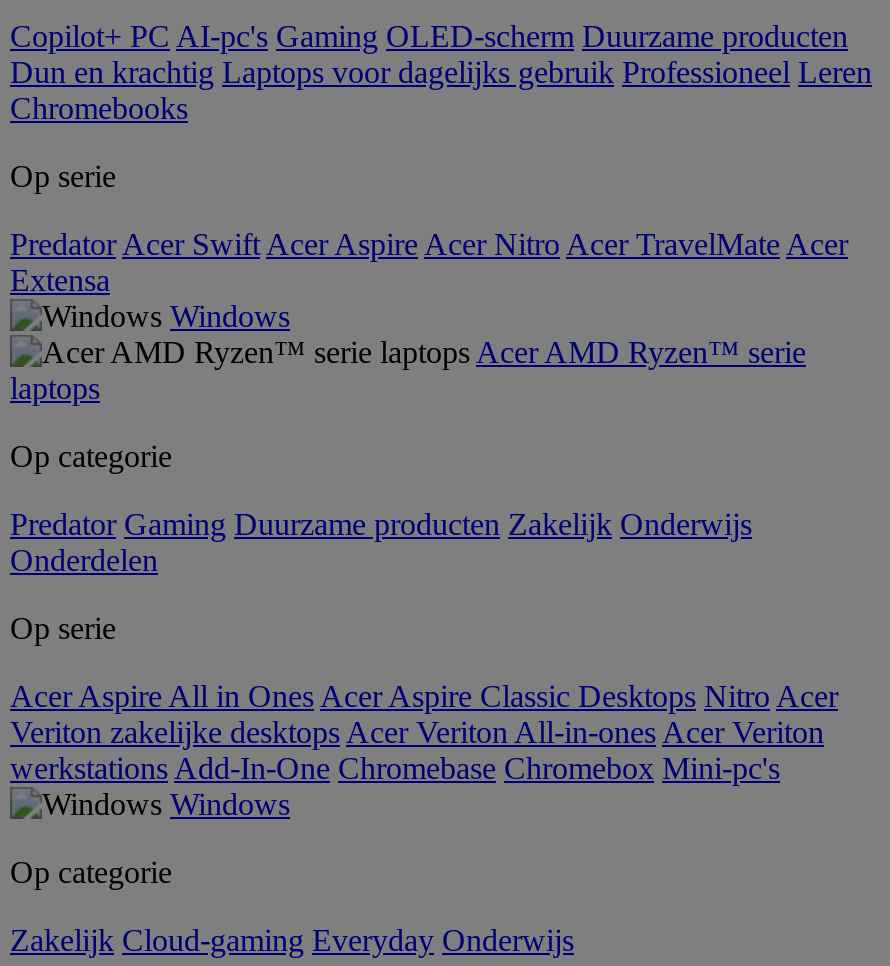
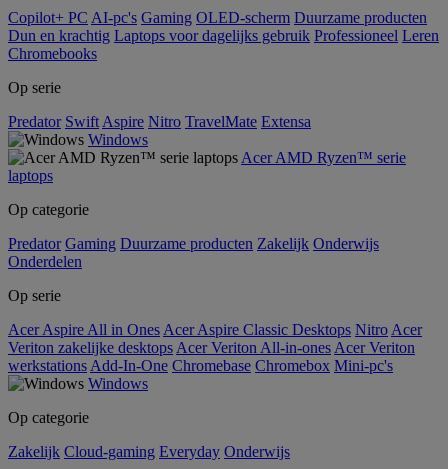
- Predator Acer Swift Acer Aspire Acer Nitro Acer TravelMate Acer
- Extensa
+ Predator Swift Aspire Nitro TravelMate Extensa
